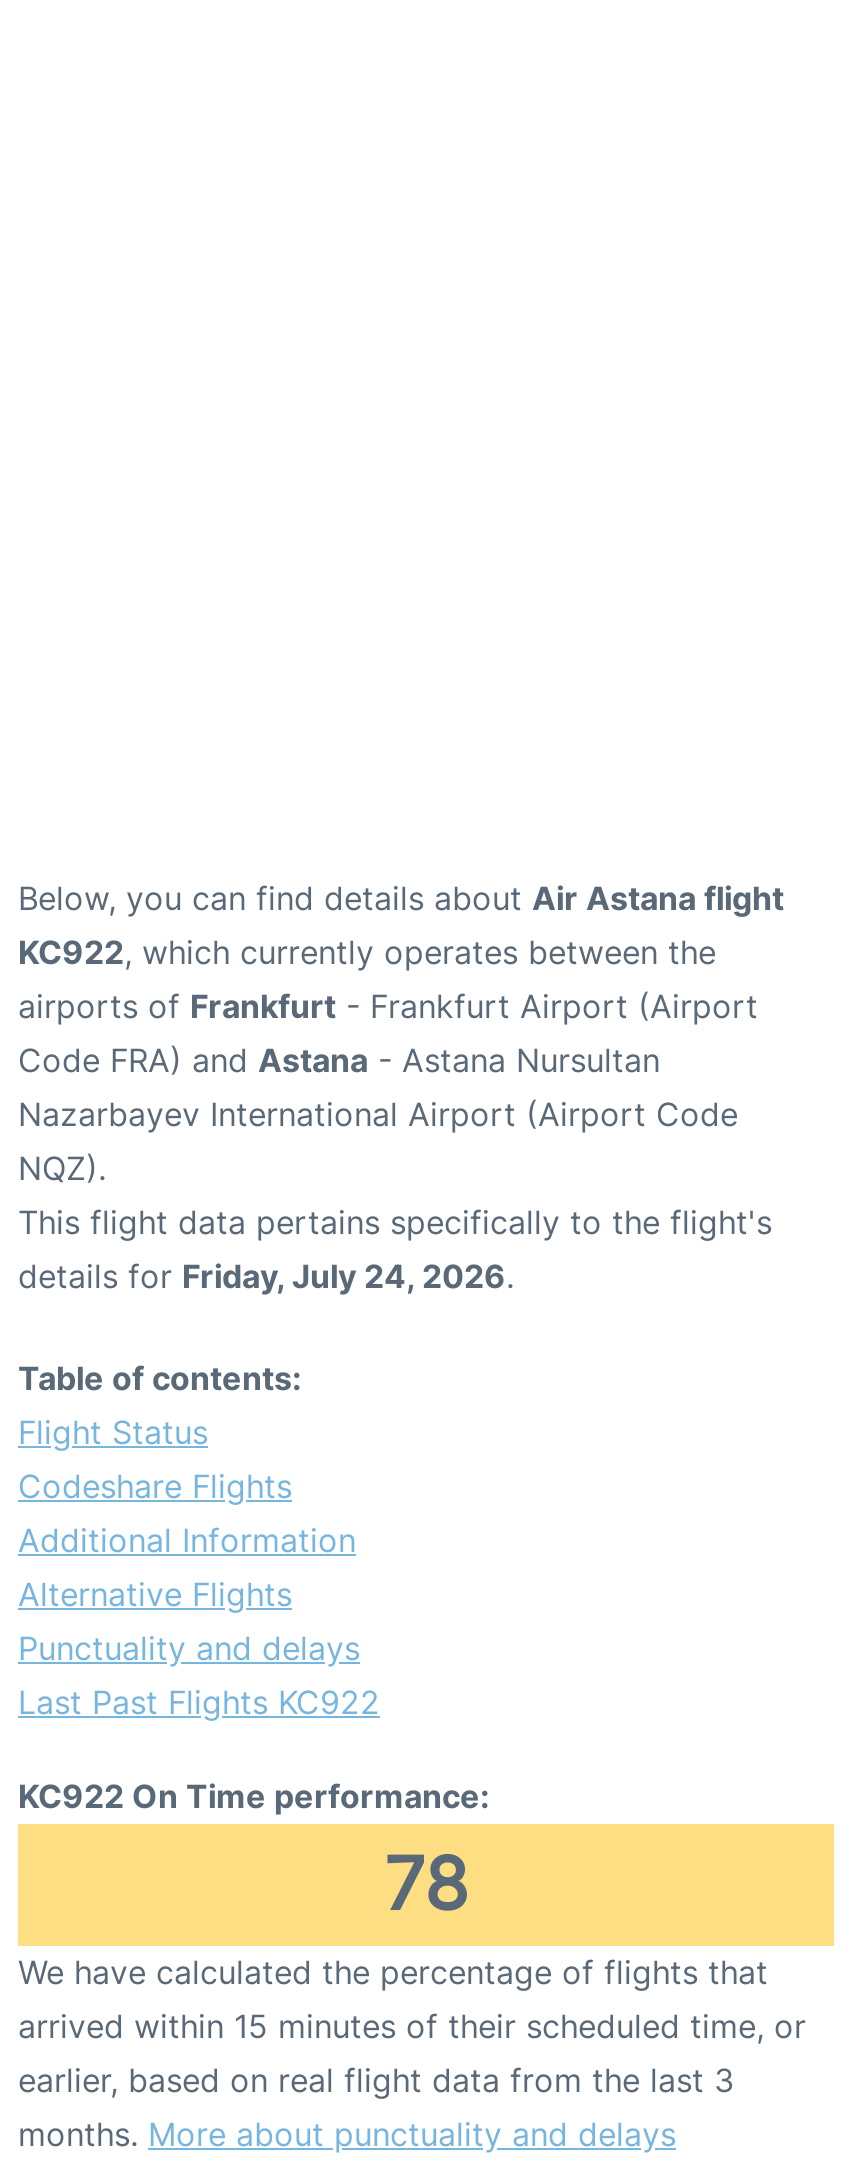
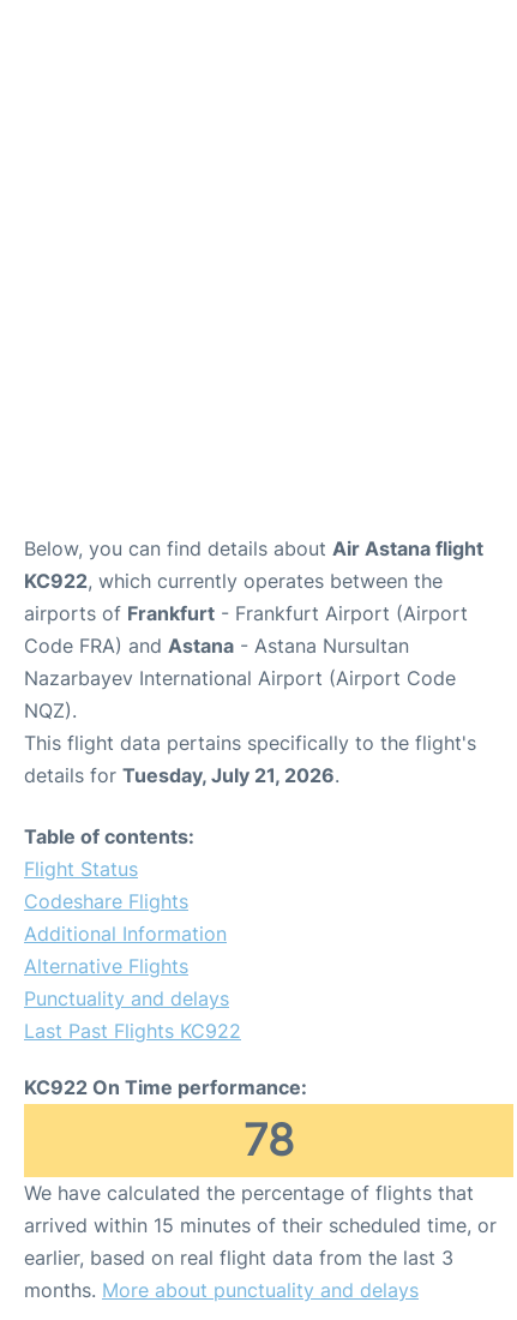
- details for Friday, July 24, 2026.
+ details for Tuesday, July 21, 2026.
